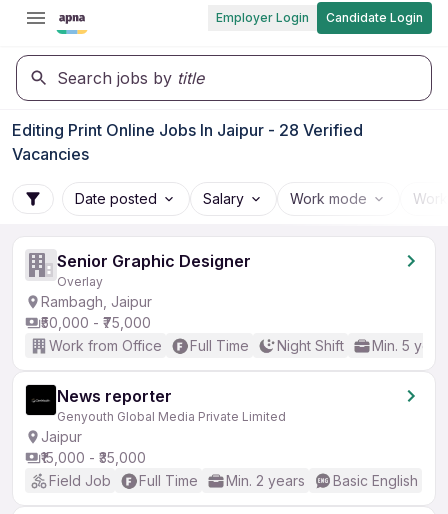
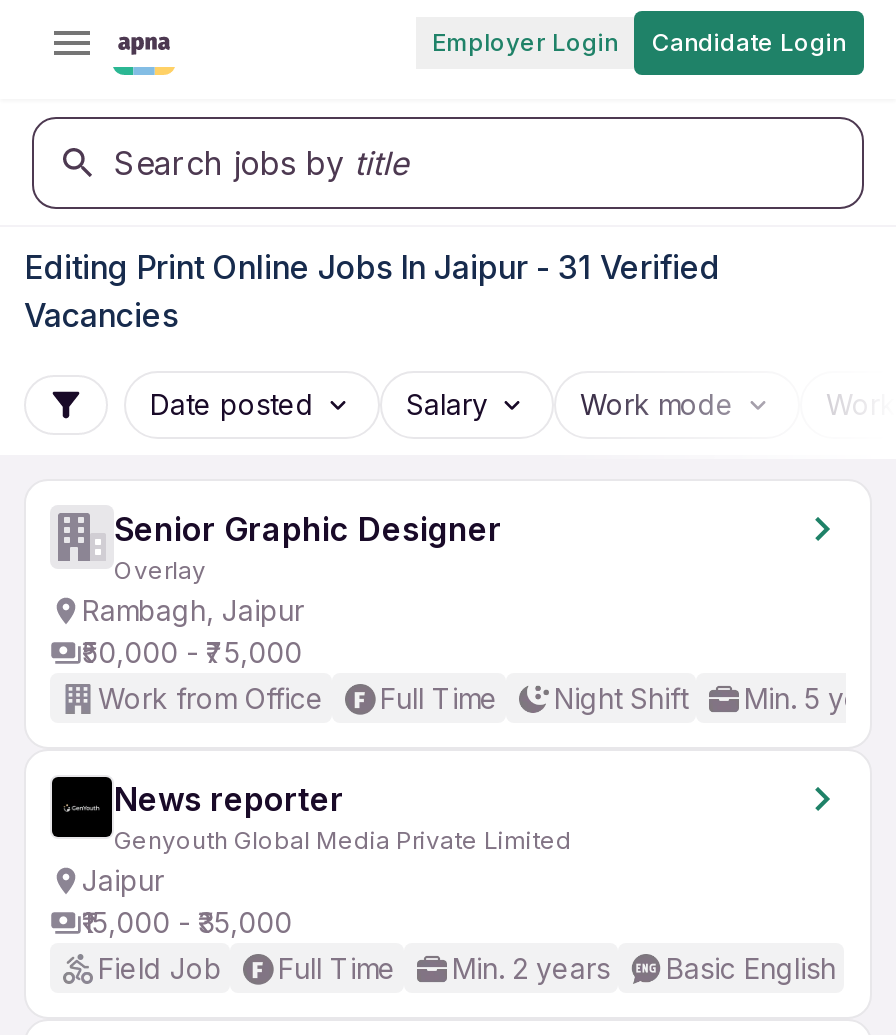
- Editing Print Online Jobs In Jaipur - 28 Verified
+ Editing Print Online Jobs In Jaipur - 31 Verified
